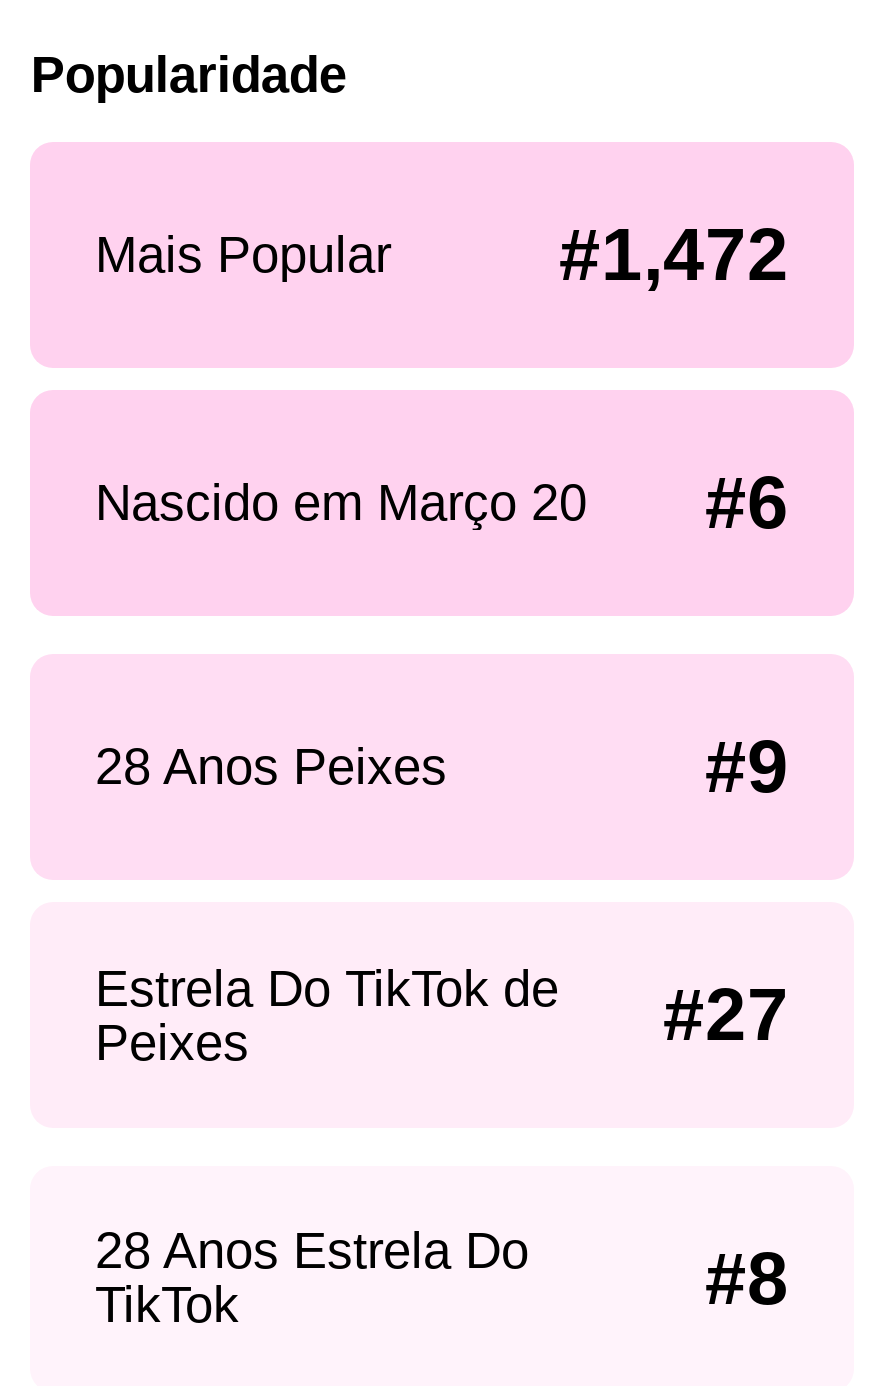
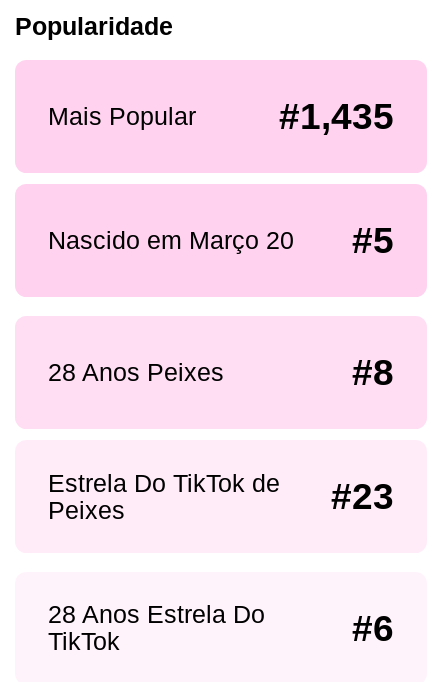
- #1,472
+ #1,435

- #6
+ #5

- #9
+ #8

- Estrela Do TikTok de #27
+ Estrela Do TikTok de #23

- #8
+ #6
